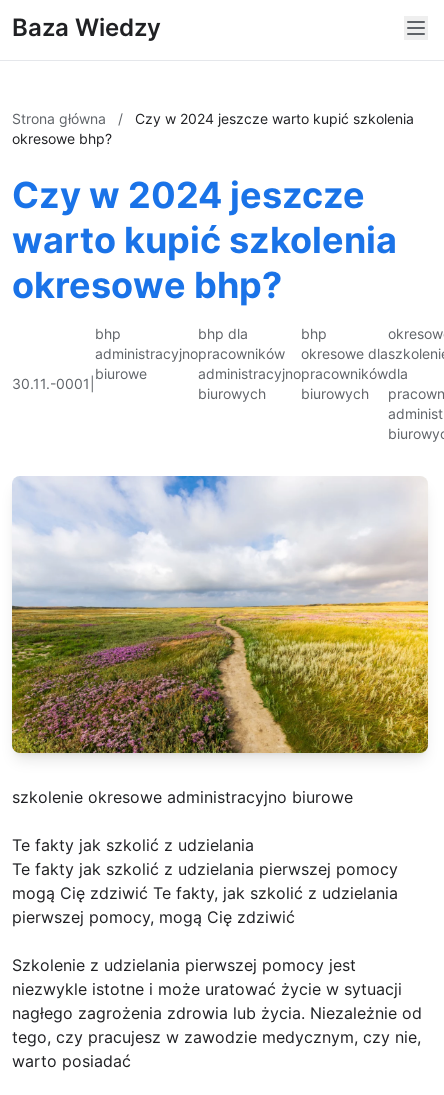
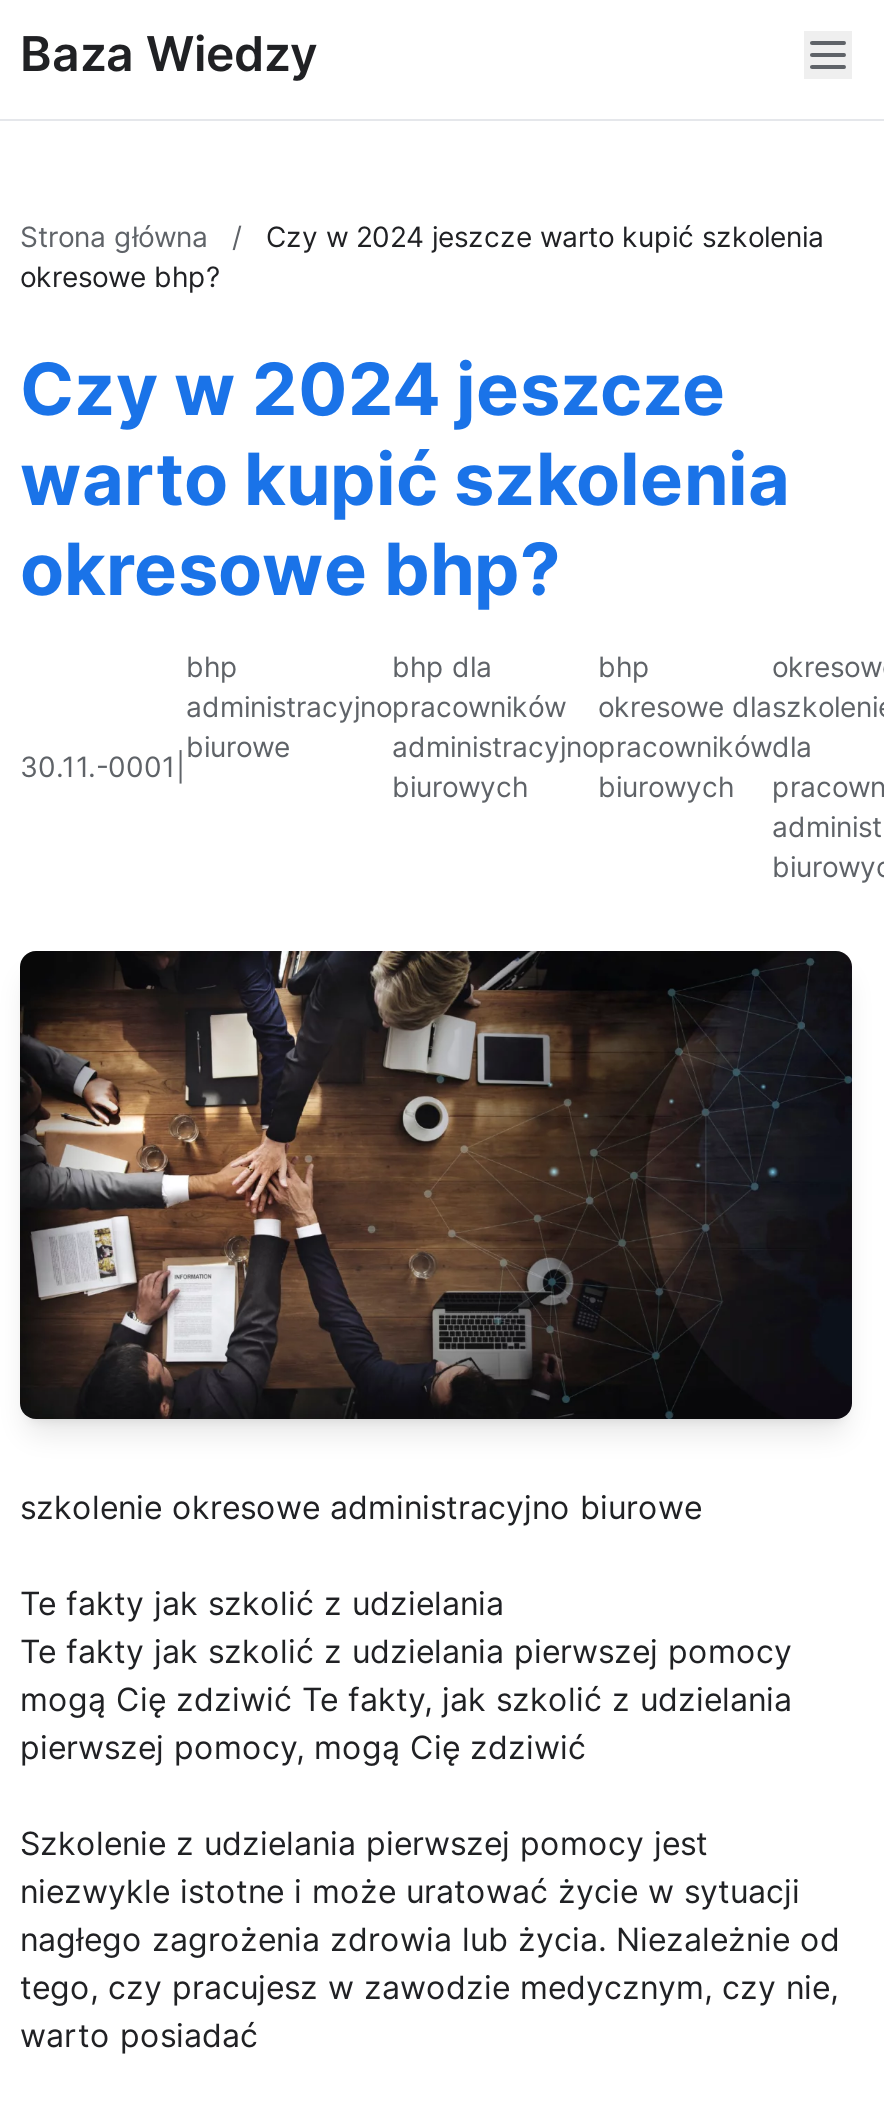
- [image]
+ [image]
